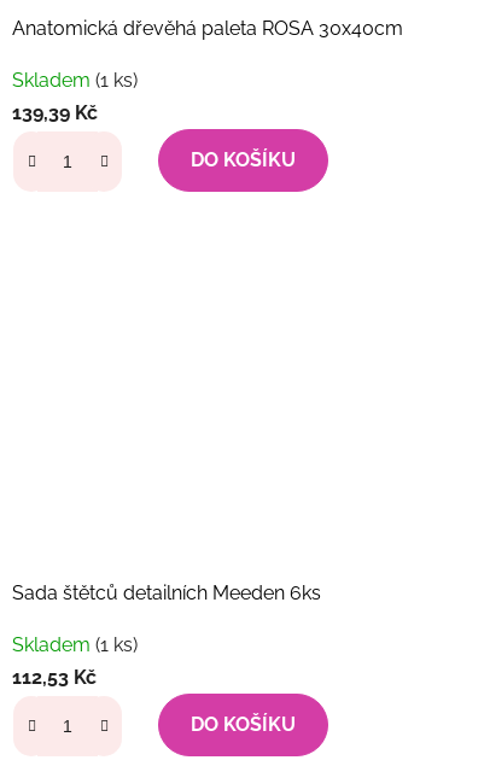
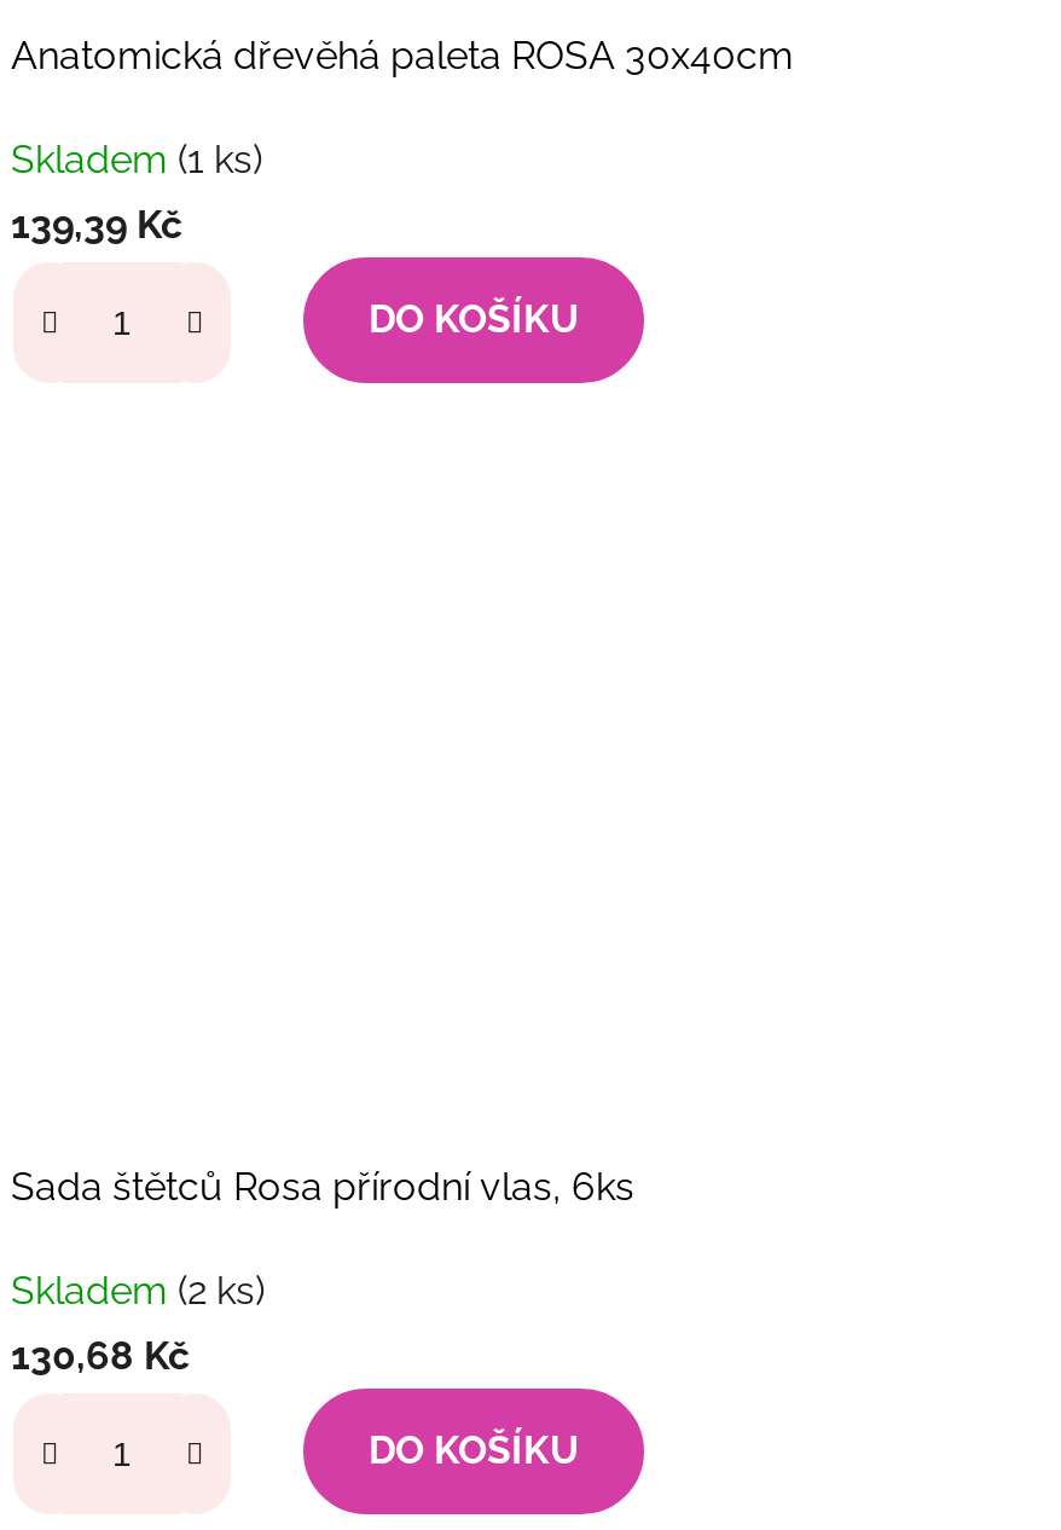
- Sada štětců detailních Meeden 6ks
+ Sada štětců Rosa přírodní vlas, 6ks

- Skladem (1 ks)
- 112,53 Kč
+ Skladem (2 ks)
+ 130,68 Kč
